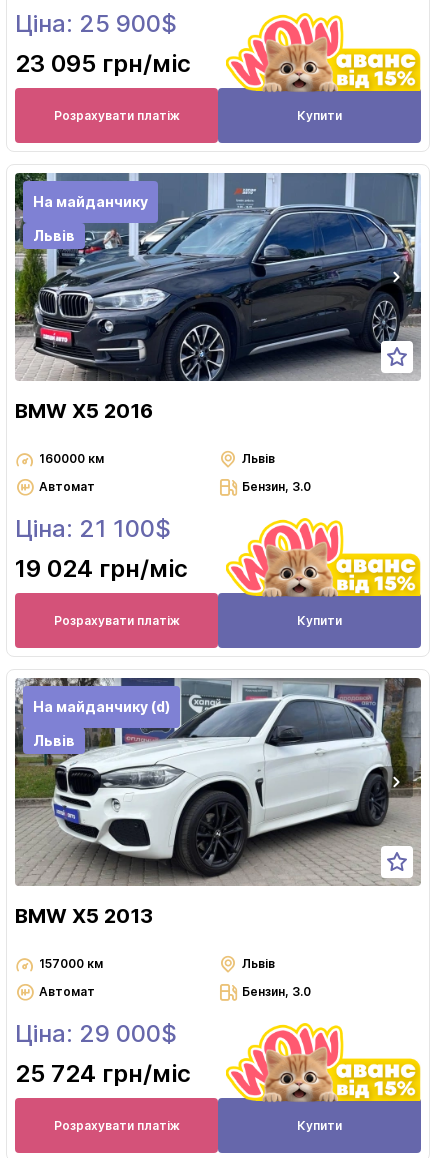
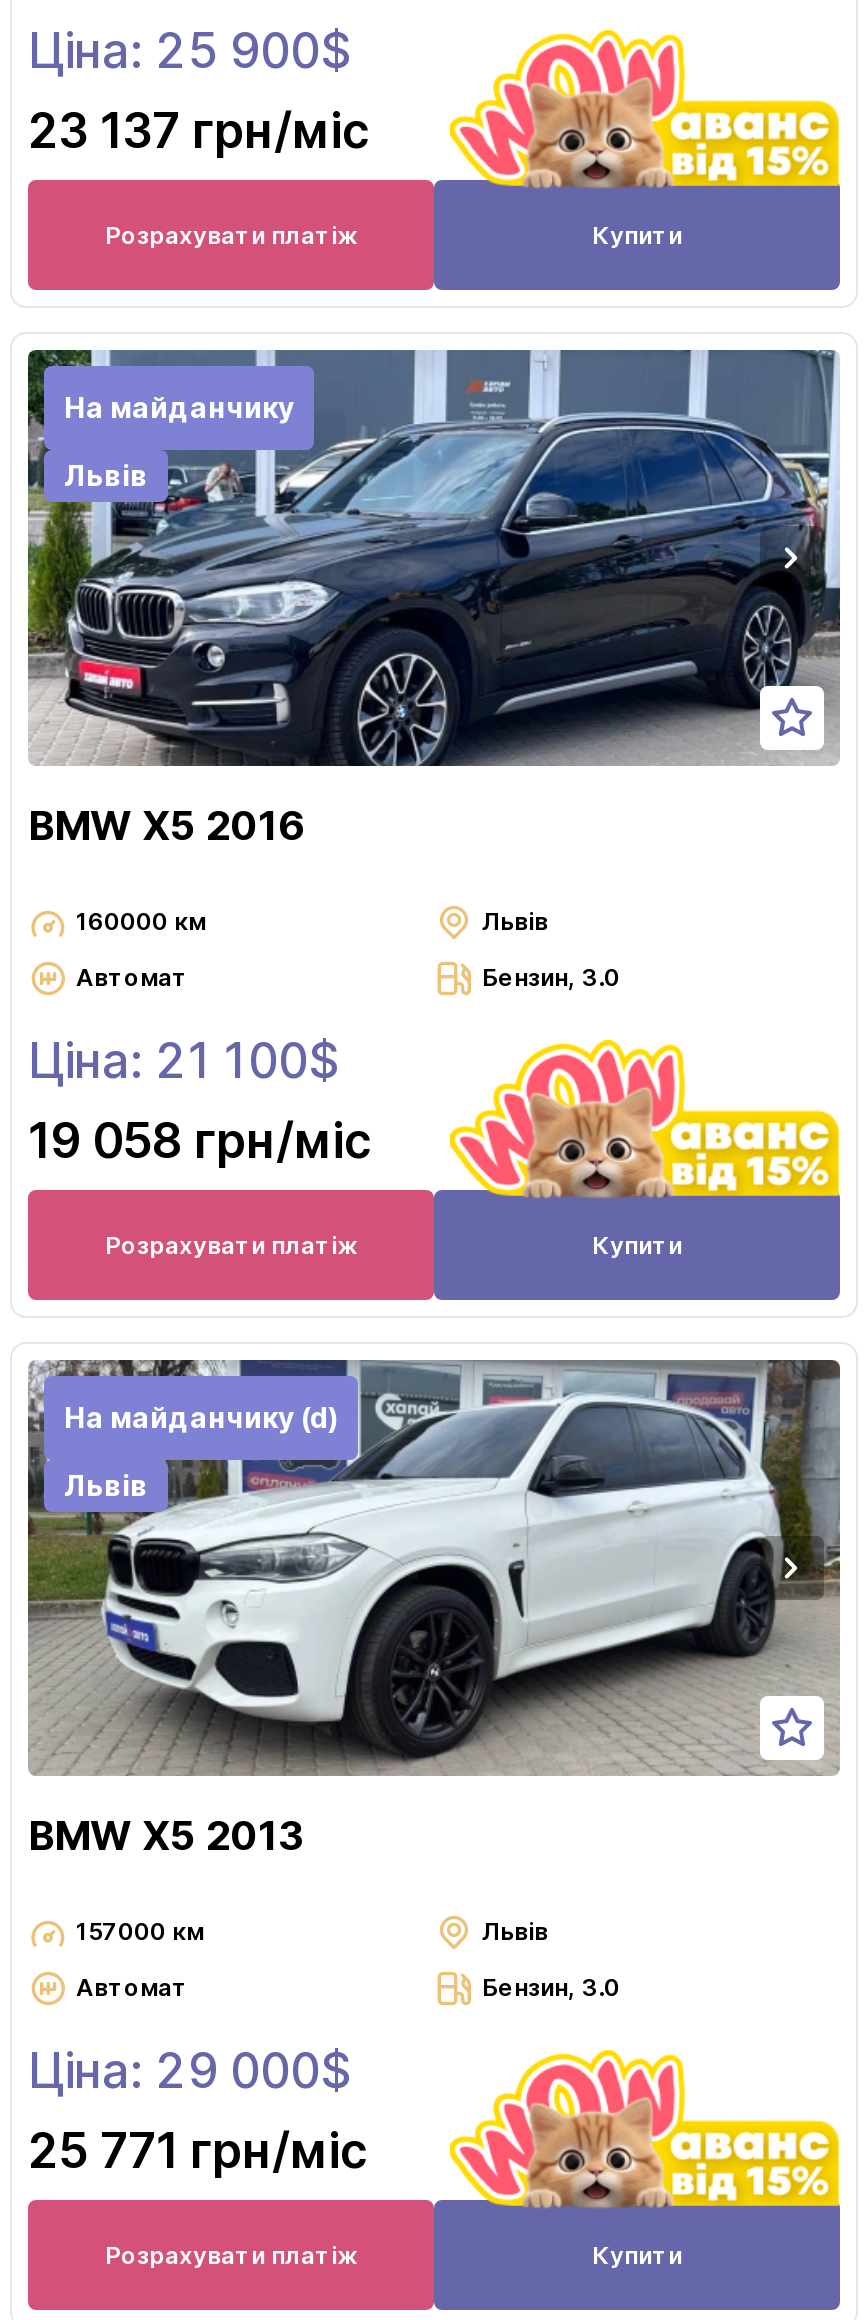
- 23 095 грн/міс
+ 23 137 грн/міс

- 19 024 грн/міс
+ 19 058 грн/міс

- 25 724 грн/міс
+ 25 771 грн/міс
